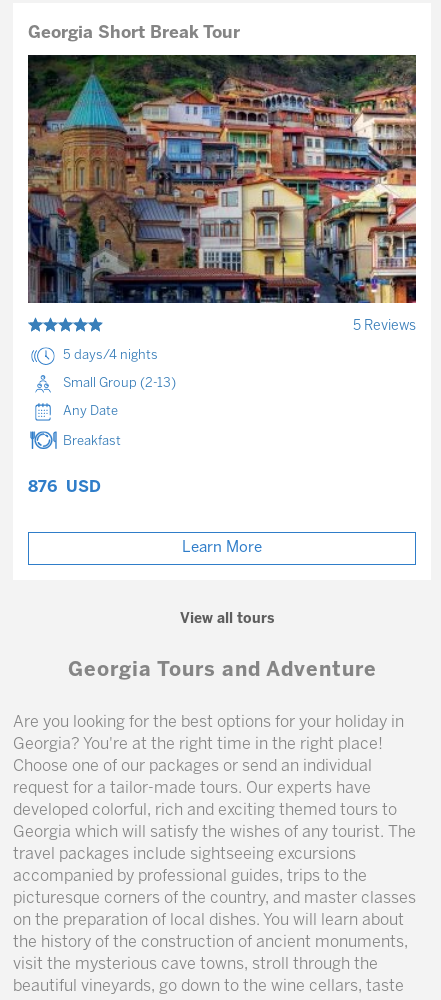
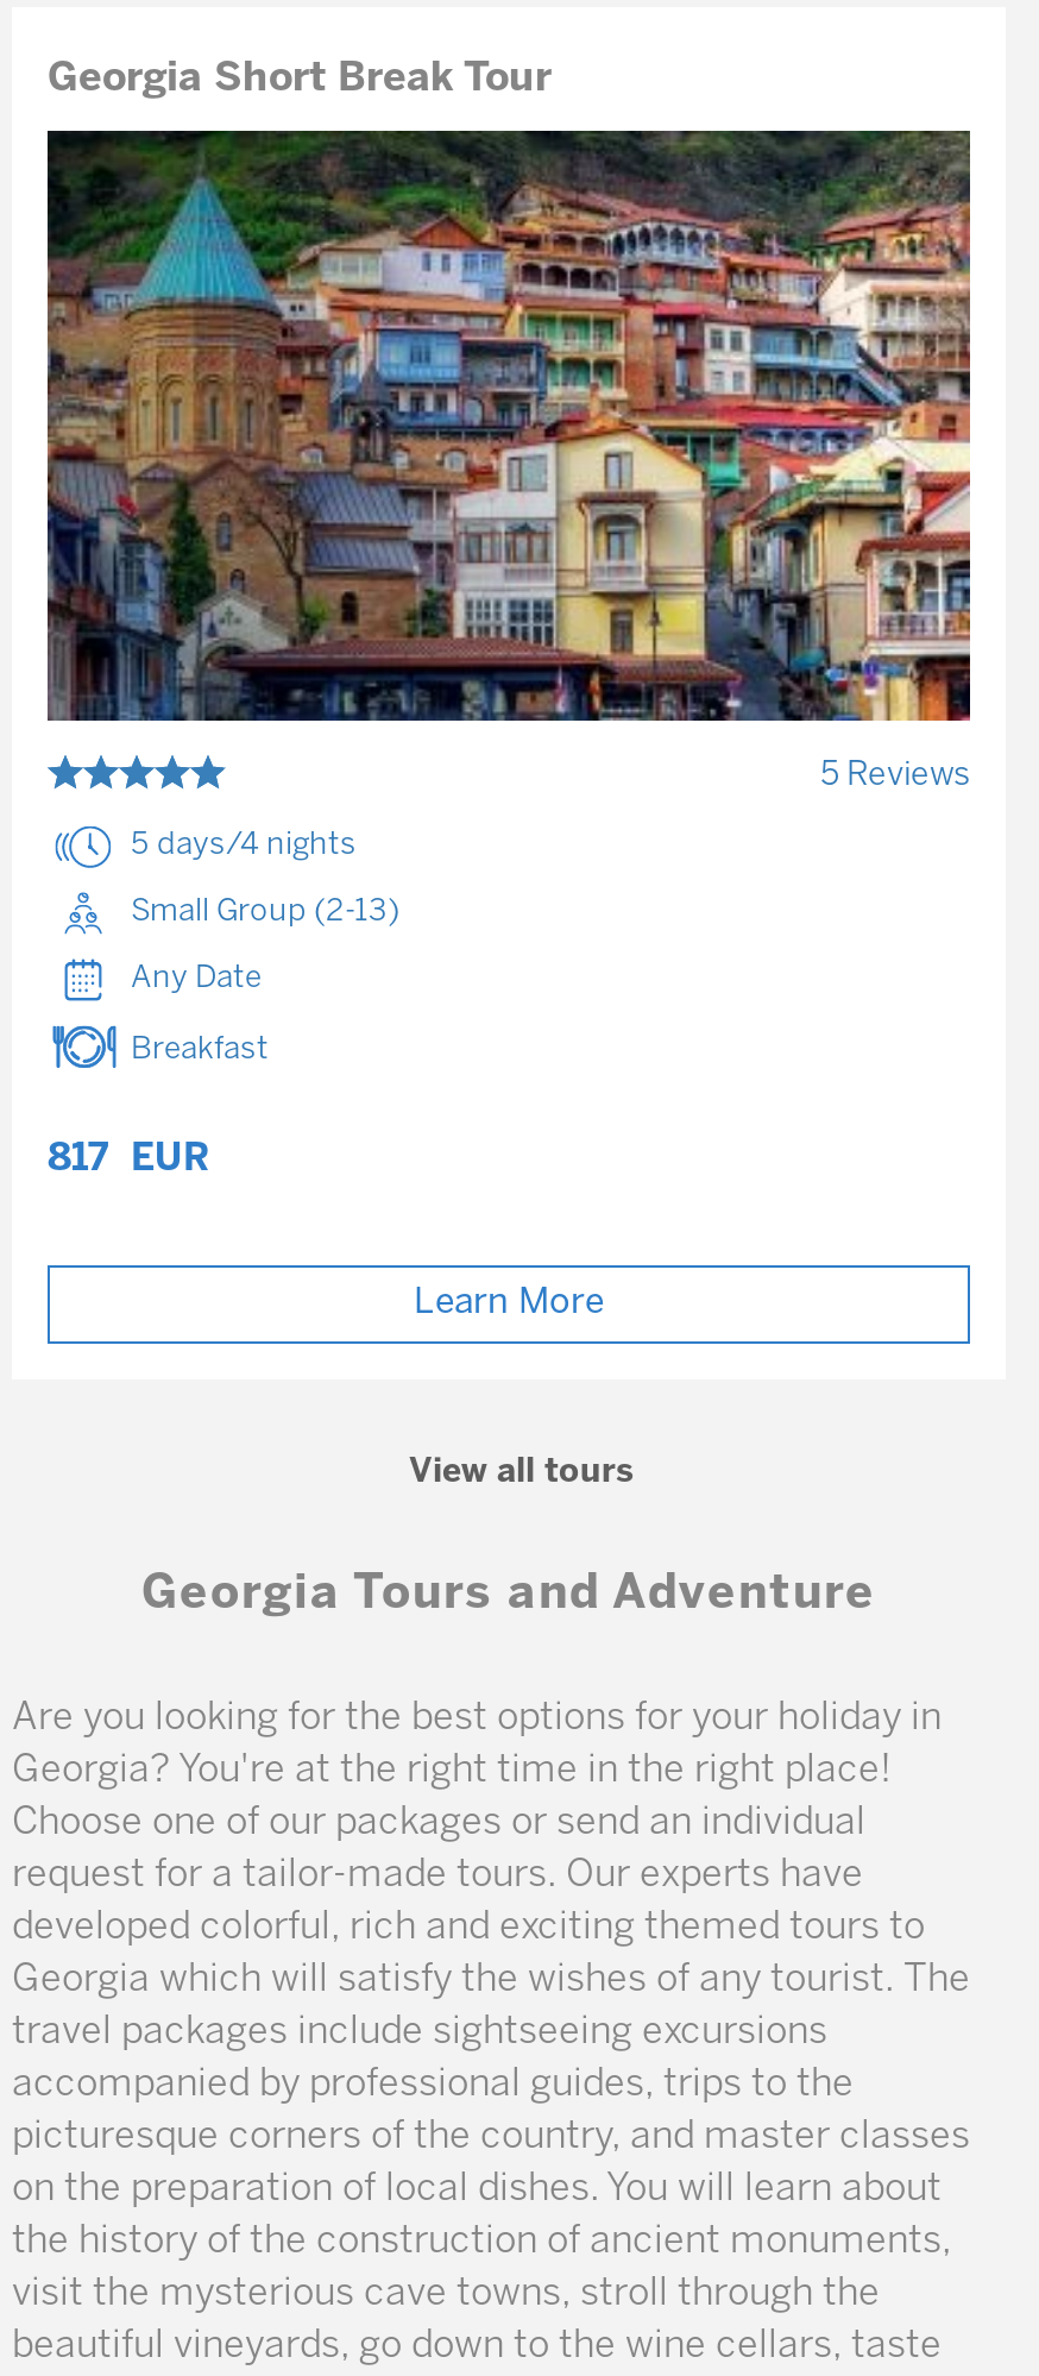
- 876 USD
+ 817 EUR
